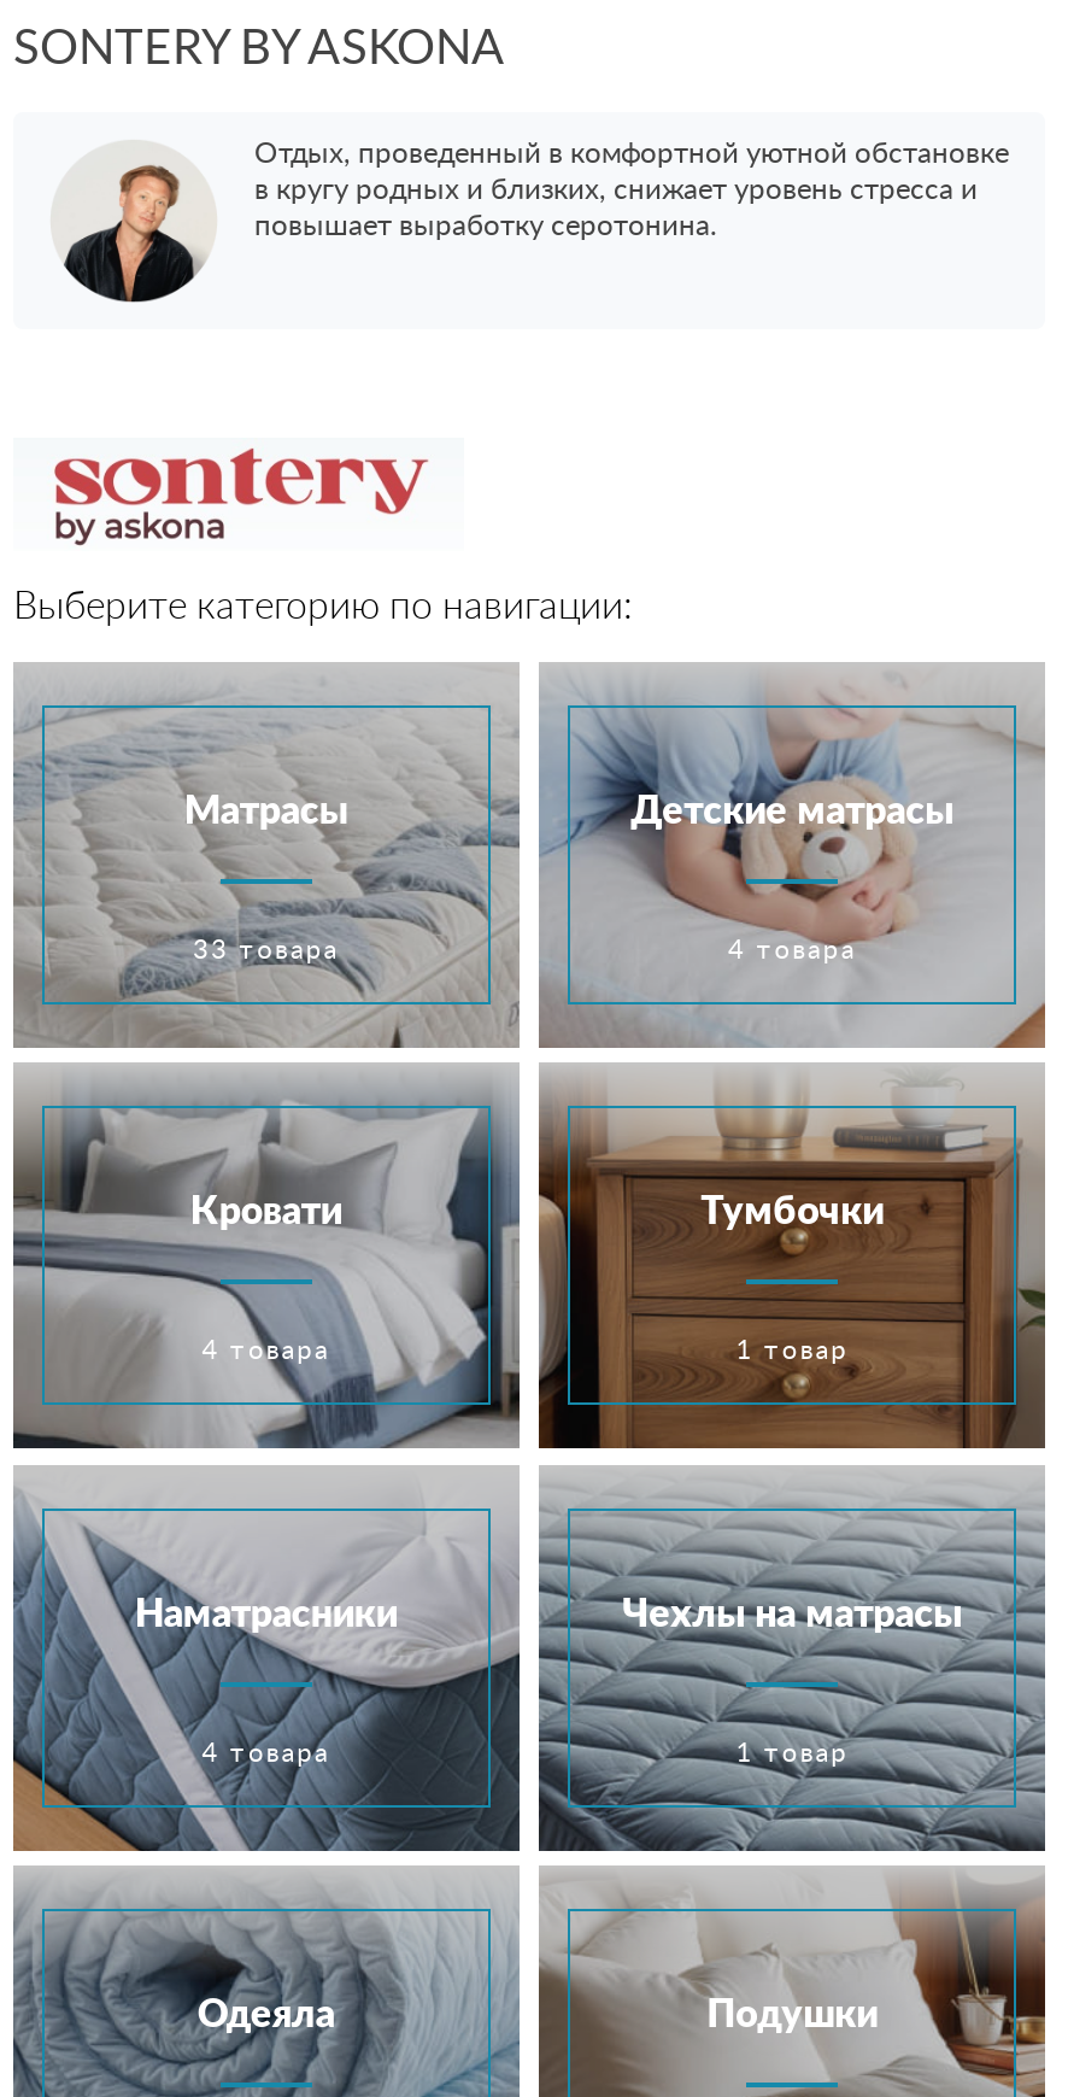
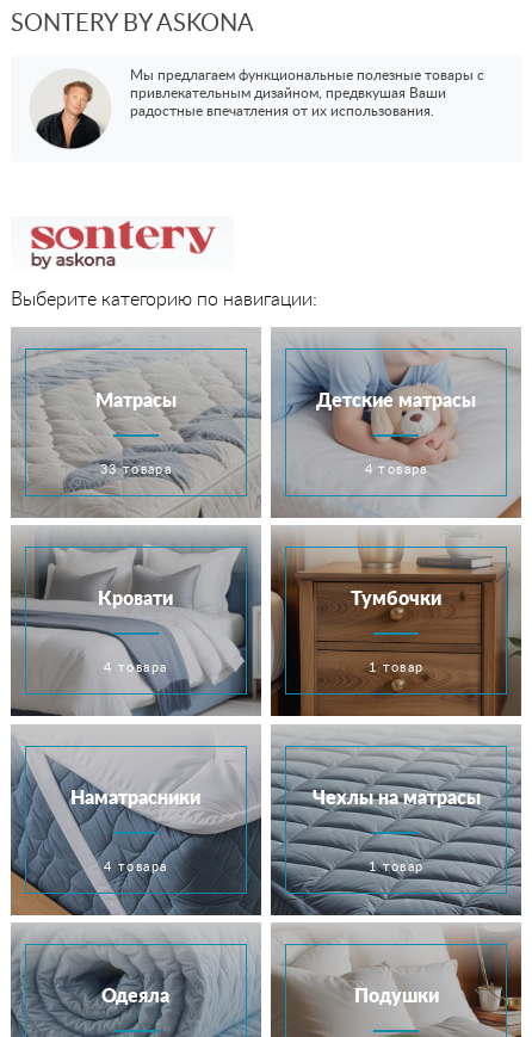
- Отдых, проведенный в комфортной уютной обстановке
- в кругу родных и близких, снижает уровень стресса и
- повышает выработку серотонина.
+ Мы предлагаем функциональные полезные товары с
+ привлекательным дизайном, предвкушая Ваши
+ радостные впечатления от их использования.
